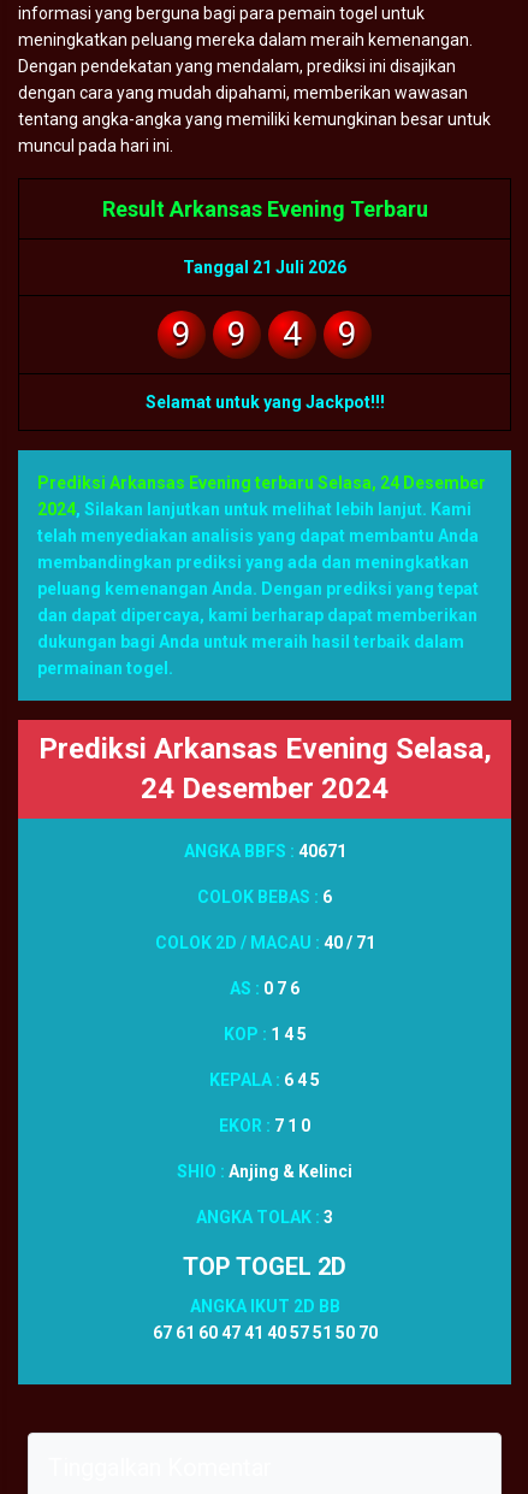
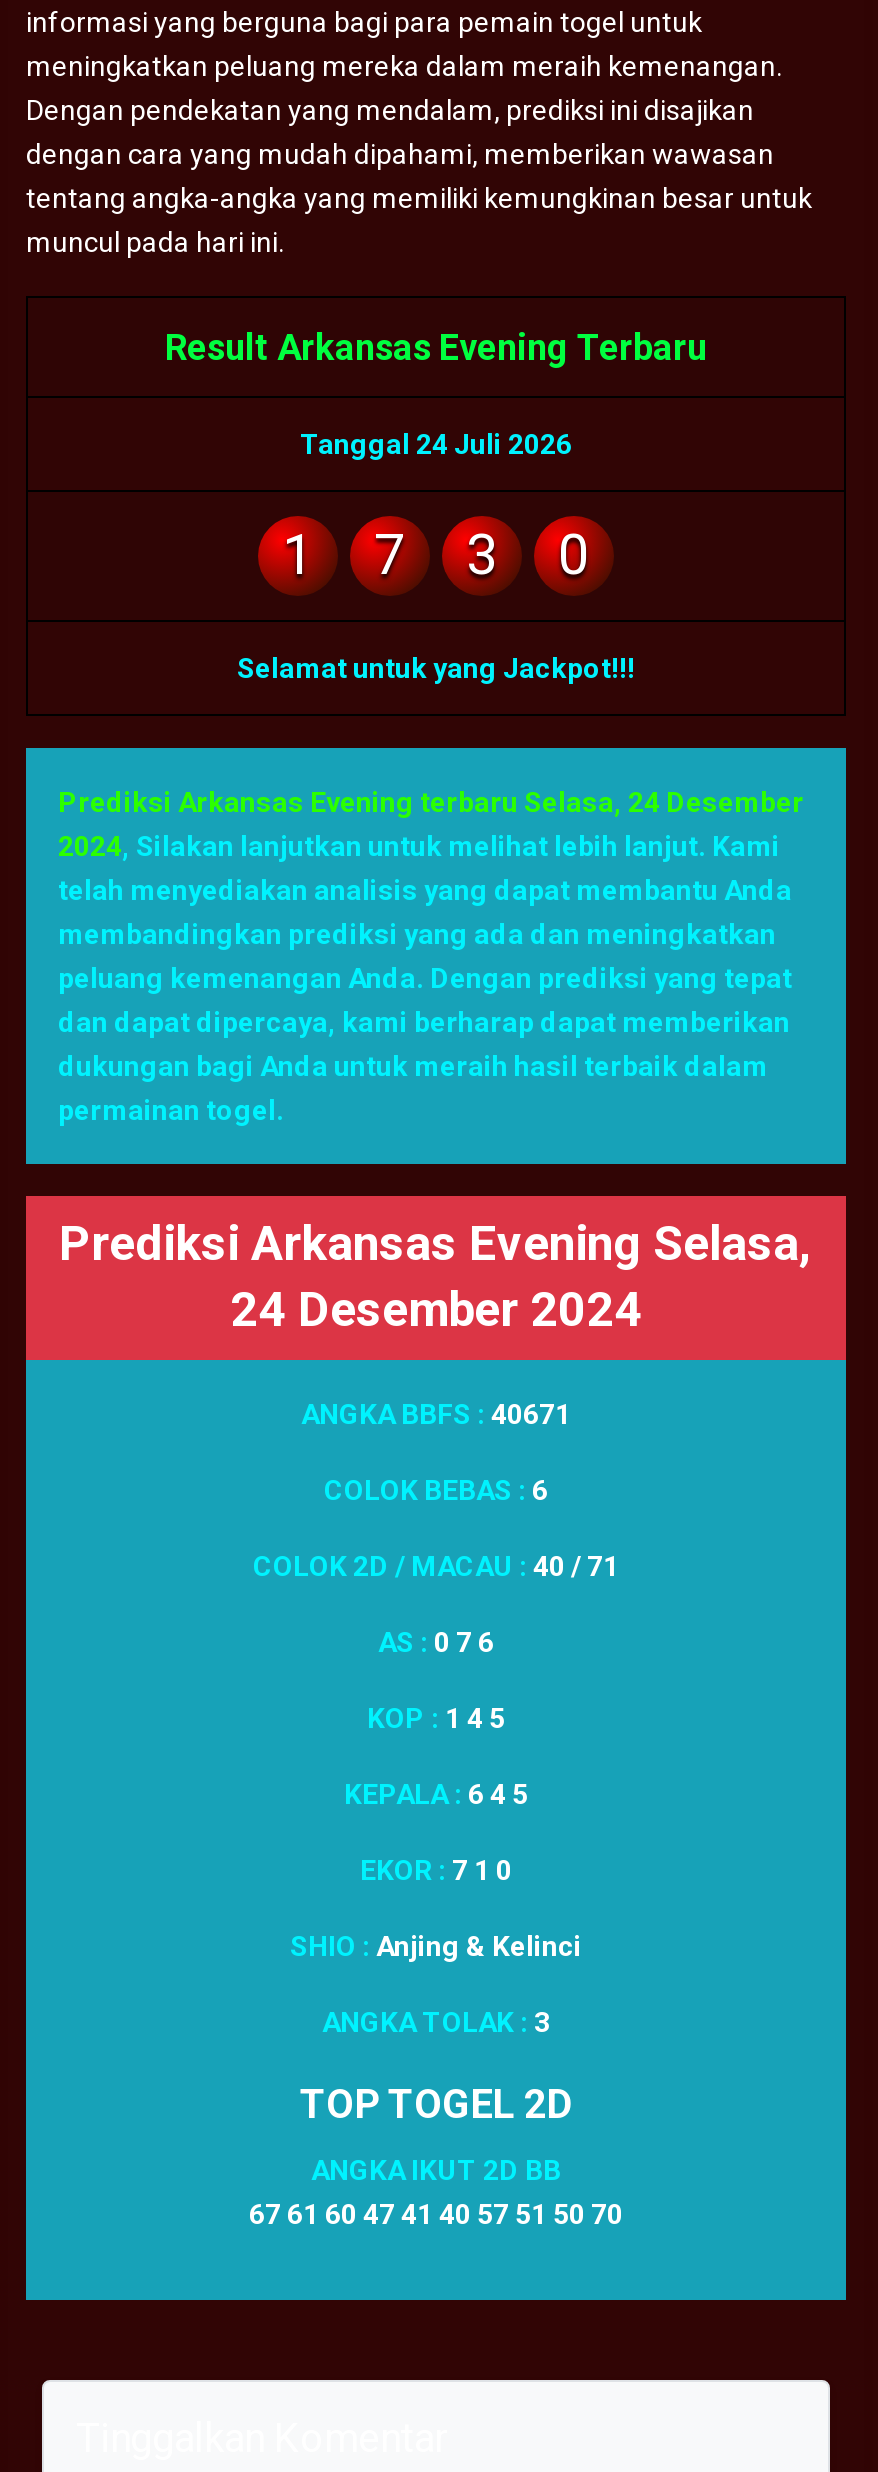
- Tanggal 21 Juli 2026
+ Tanggal 24 Juli 2026

- 9
+ 1

- 9
+ 7

- 4
+ 3

- 9
+ 0
